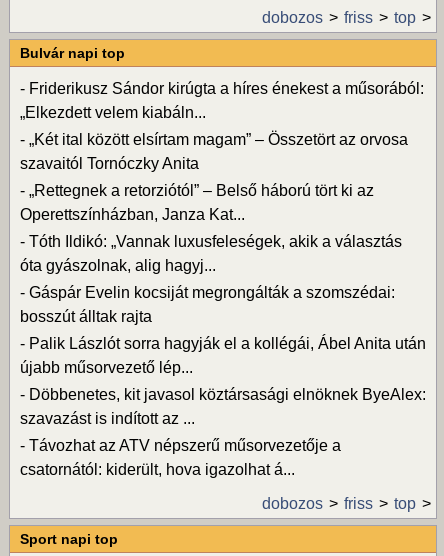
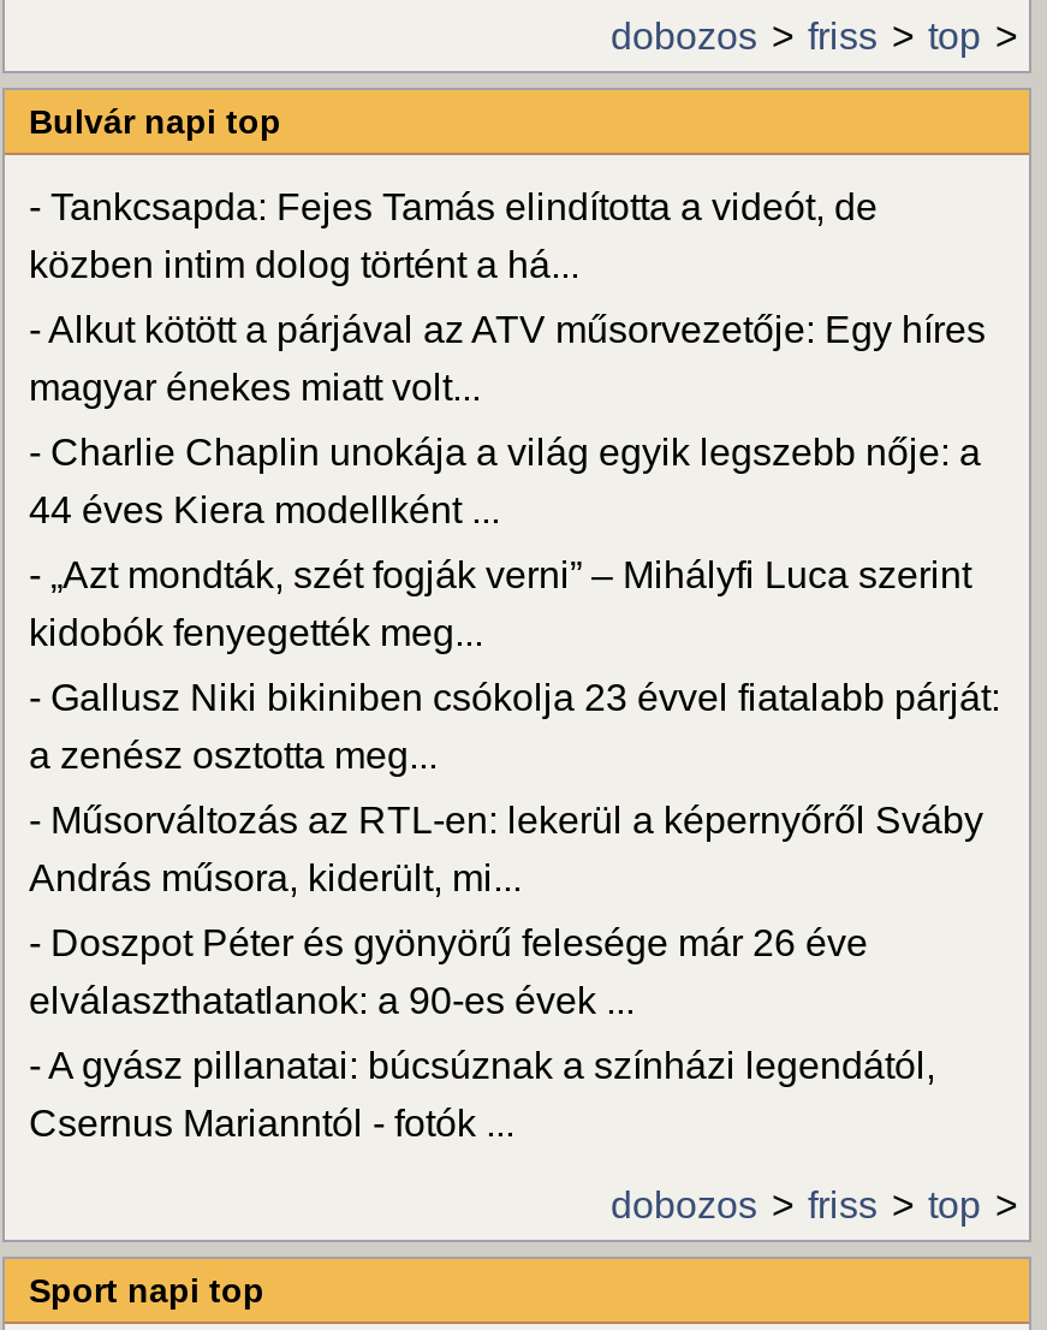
- - Friderikusz Sándor kirúgta a híres énekest a műsorából:
- „Elkezdett velem kiabáln...
+ - Tankcsapda: Fejes Tamás elindította a videót, de
+ közben intim dolog történt a há...

- - „Két ital között elsírtam magam” – Összetört az orvosa
- szavaitól Tornóczky Anita
+ - Alkut kötött a párjával az ATV műsorvezetője: Egy híres
+ magyar énekes miatt volt...

- - „Rettegnek a retorziótól” – Belső háború tört ki az
- Operettszínházban, Janza Kat...
+ - Charlie Chaplin unokája a világ egyik legszebb nője: a
+ 44 éves Kiera modellként ...

- - Tóth Ildikó: „Vannak luxusfeleségek, akik a választás
- óta gyászolnak, alig hagyj...
+ - „Azt mondták, szét fogják verni” – Mihályfi Luca szerint
+ kidobók fenyegették meg...

- - Gáspár Evelin kocsiját megrongálták a szomszédai:
- bosszút álltak rajta
+ - Gallusz Niki bikiniben csókolja 23 évvel fiatalabb párját:
+ a zenész osztotta meg...

- - Palik Lászlót sorra hagyják el a kollégái, Ábel Anita után
- újabb műsorvezető lép...
+ - Műsorváltozás az RTL-en: lekerül a képernyőről Sváby
+ András műsora, kiderült, mi...

- - Döbbenetes, kit javasol köztársasági elnöknek ByeAlex:
- szavazást is indított az ...
+ - Doszpot Péter és gyönyörű felesége már 26 éve
+ elválaszthatatlanok: a 90-es évek ...

- - Távozhat az ATV népszerű műsorvezetője a
- csatornától: kiderült, hova igazolhat á...
+ - A gyász pillanatai: búcsúznak a színházi legendától,
+ Csernus Marianntól - fotók ...
